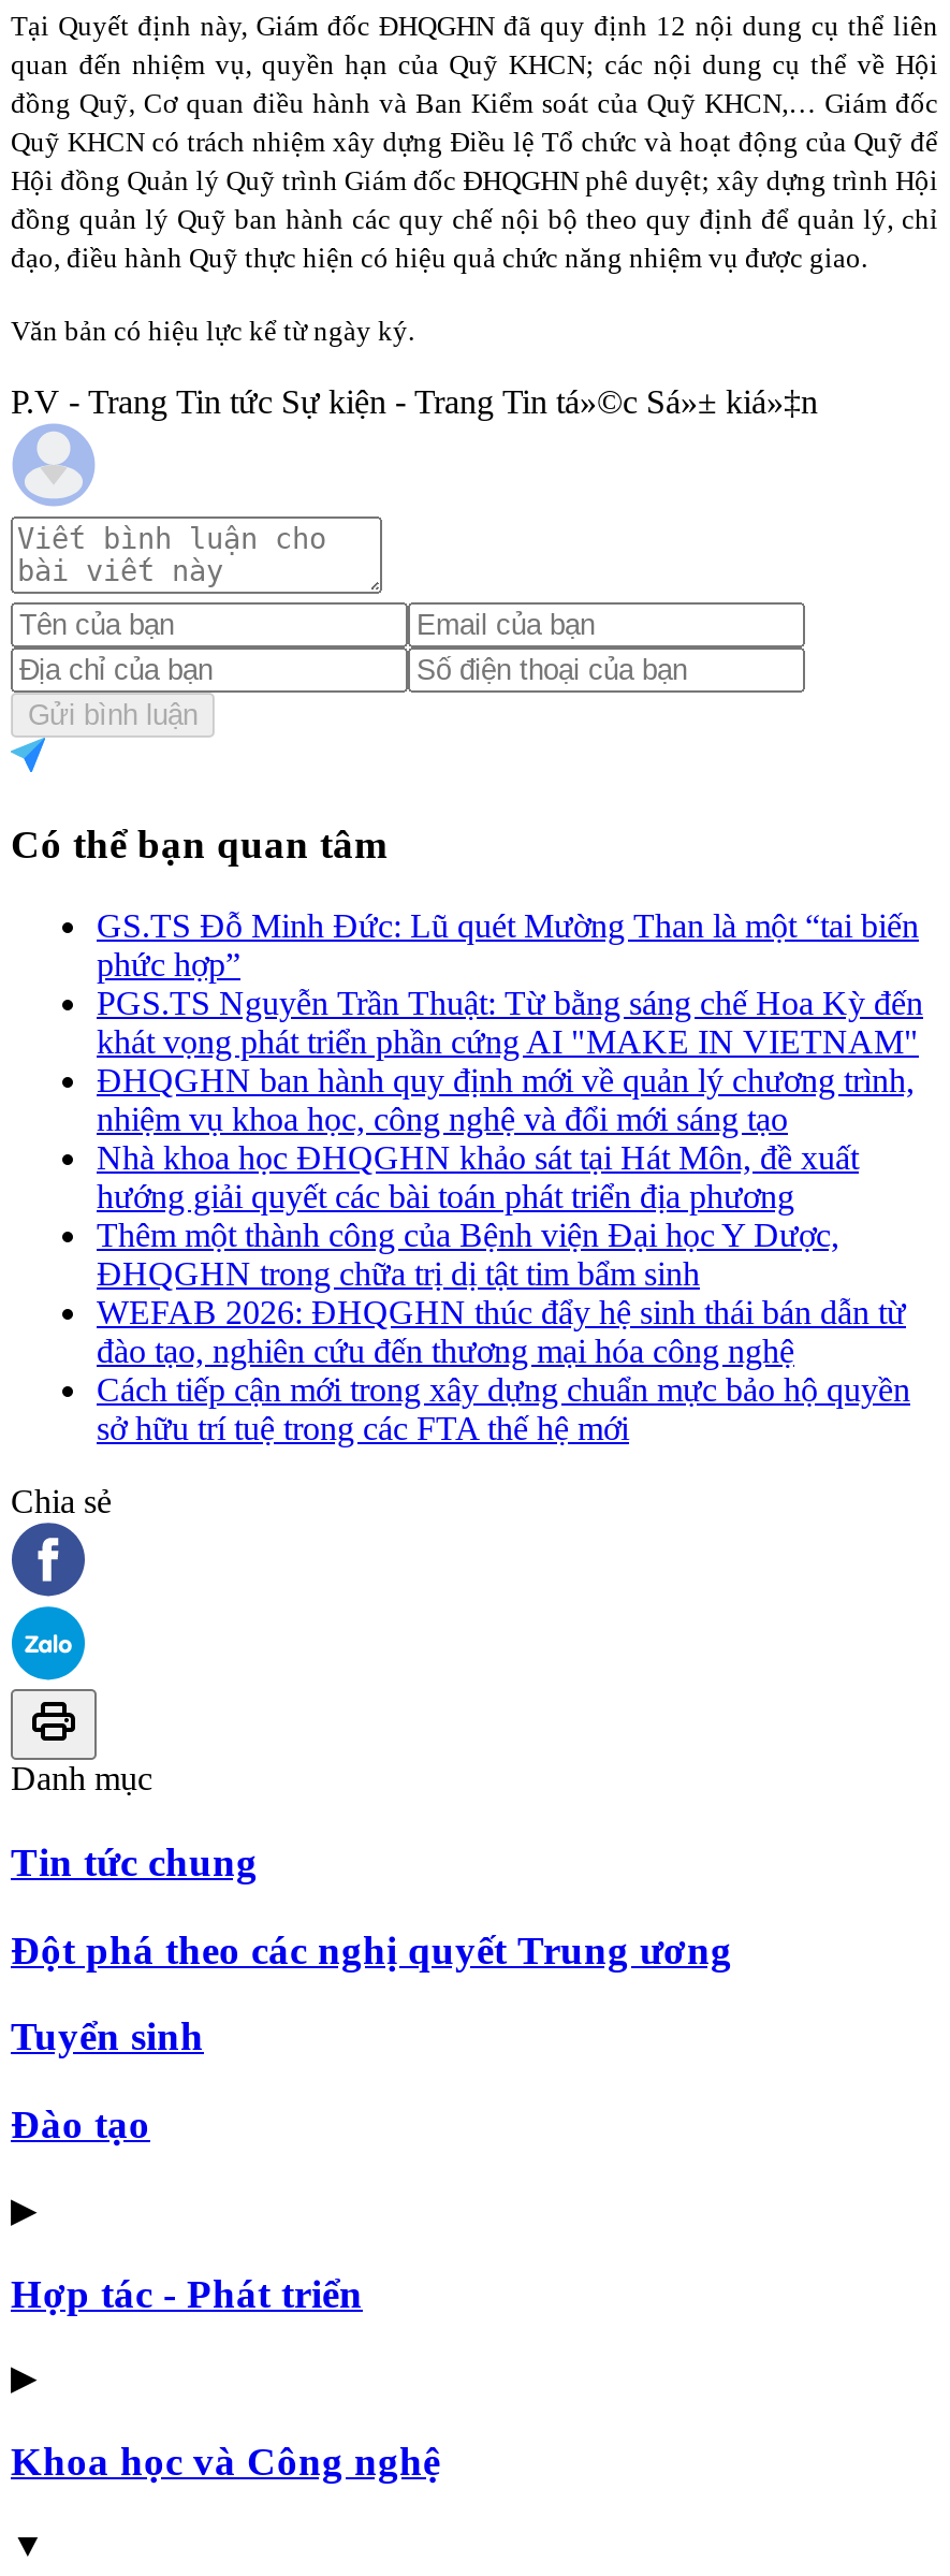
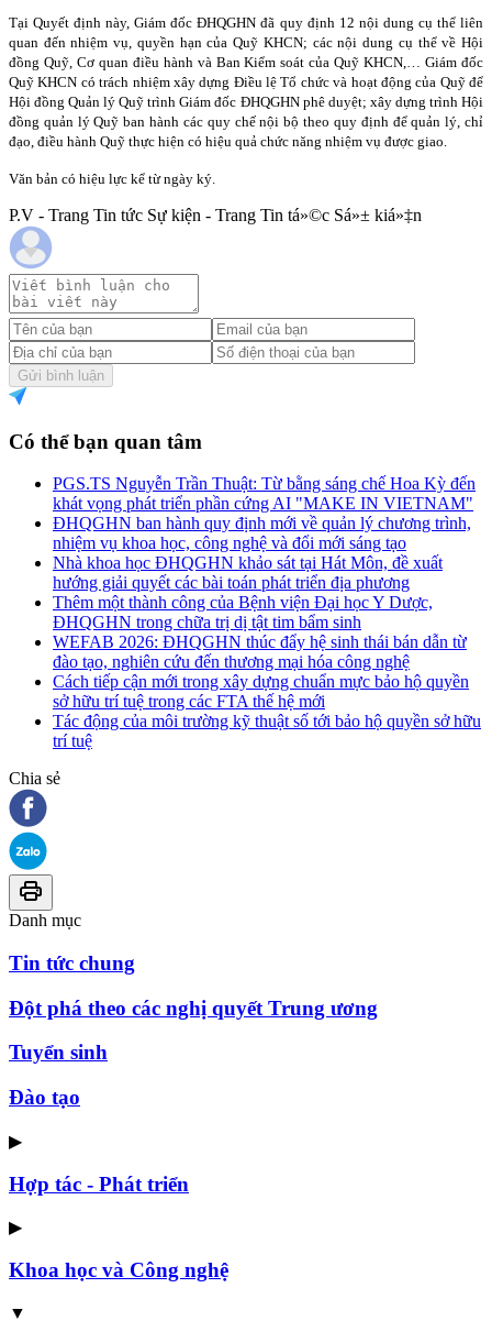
- GS.TS Đỗ Minh Đức: Lũ quét Mường Than là một “tai biến
- phức hợp”

moved up: PGS.TS Nguyễn Trần Thuật: Từ bằng sáng chế Hoa Kỳ đến | khát vọng phát triển phần cứng AI "MAKE IN VIETNAM" | ĐHQGHN ban hành quy định mới về quản lý chương trình, | ... | Cách tiếp cận mới trong xây dựng chuẩn mực bảo hộ quyền | sở hữu trí tuệ trong các FTA thế hệ mới

+ Tác động của môi trường kỹ thuật số tới bảo hộ quyền sở hữu
+ trí tuệ
